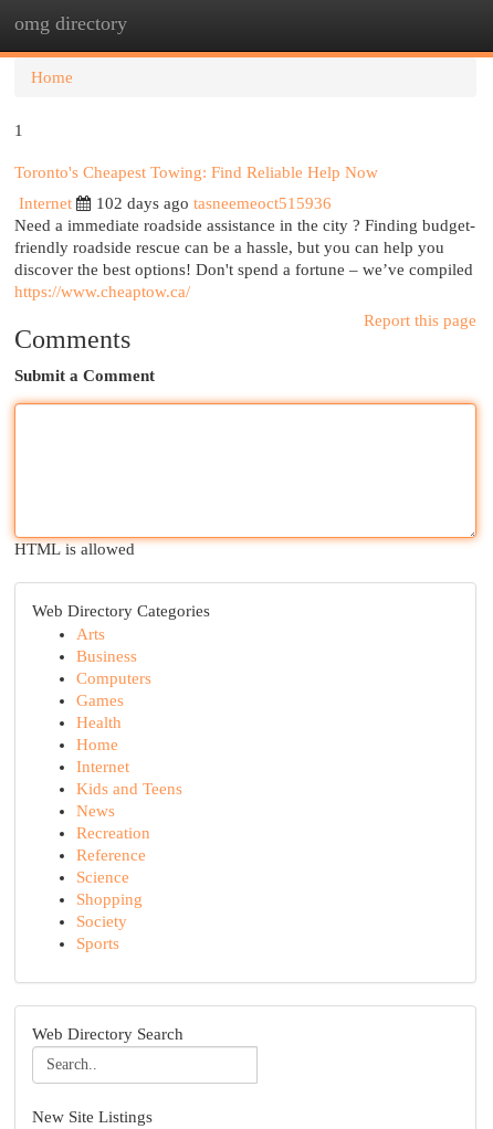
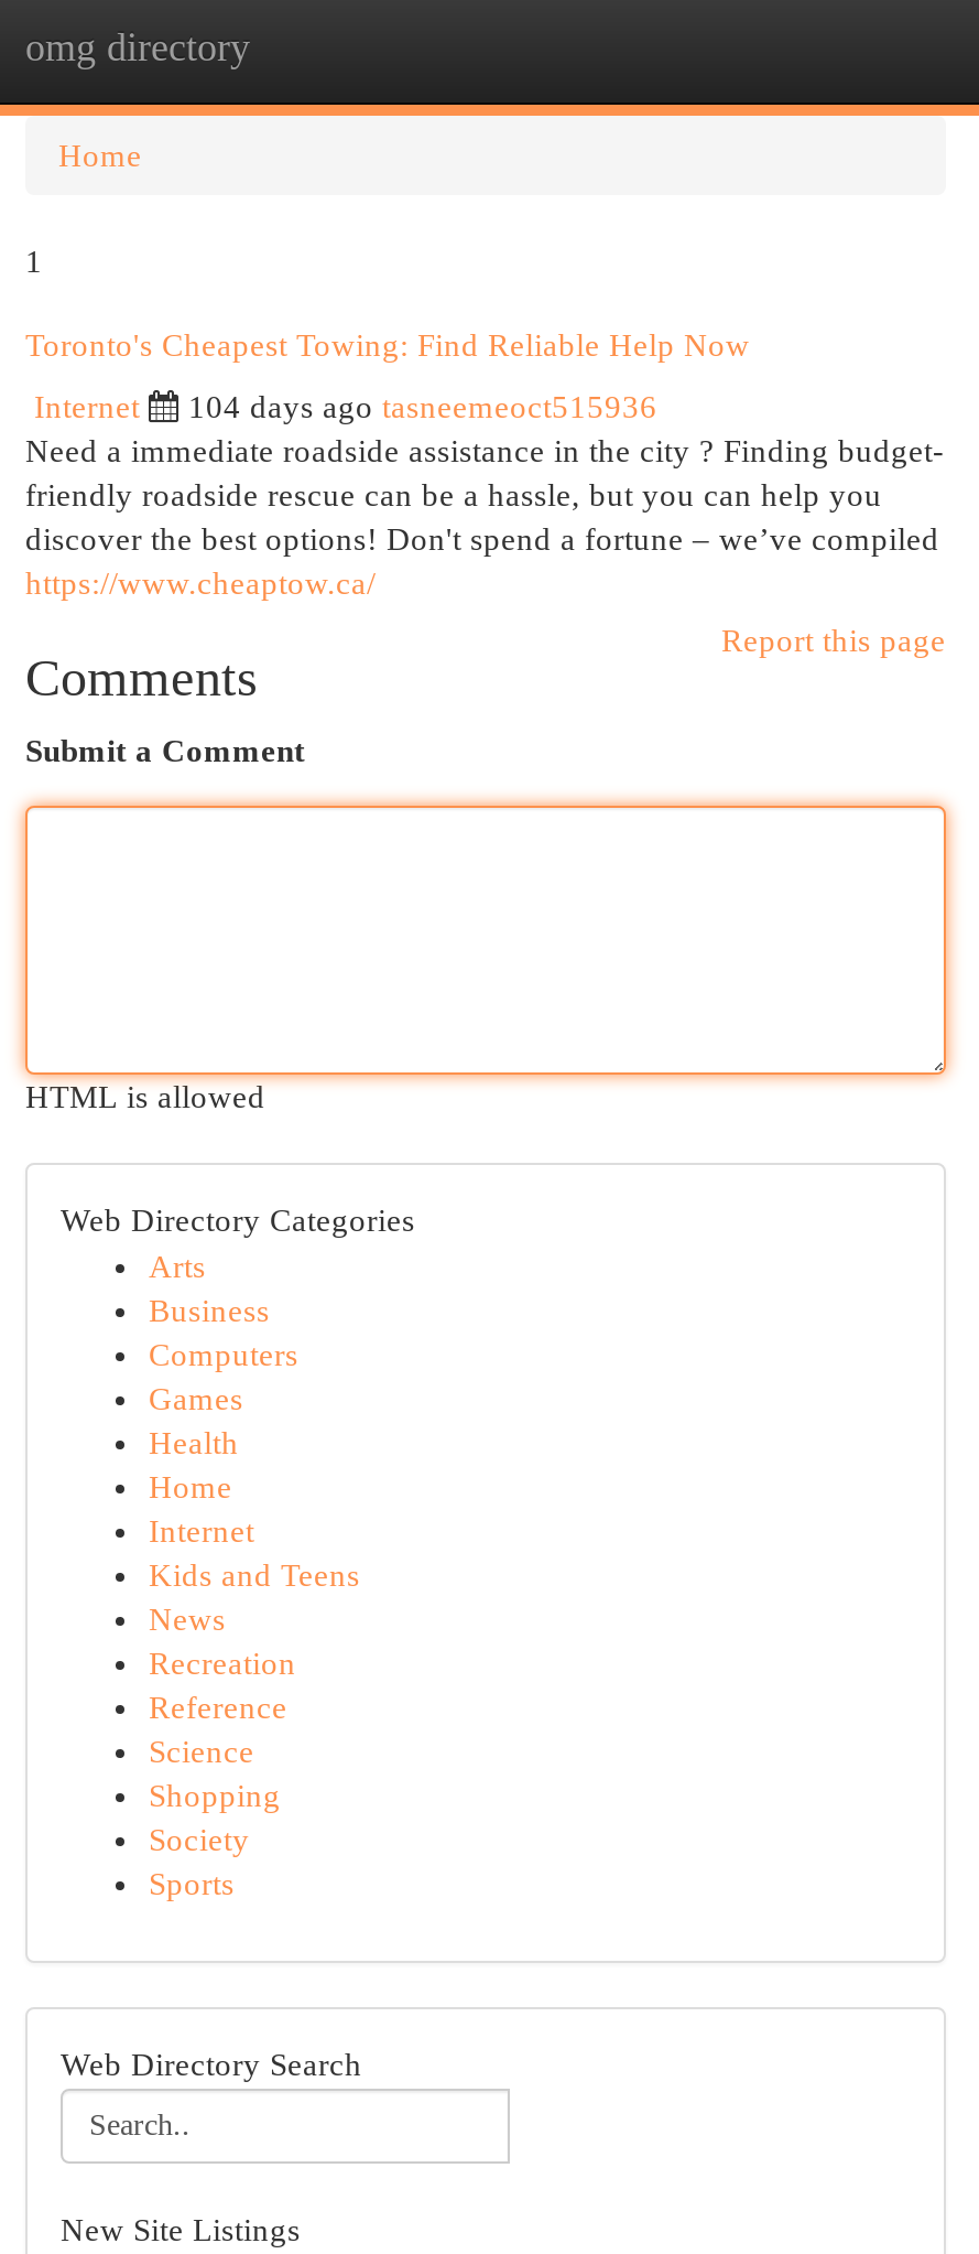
- 102 days ago tasneemeoct515936
+ 104 days ago tasneemeoct515936
